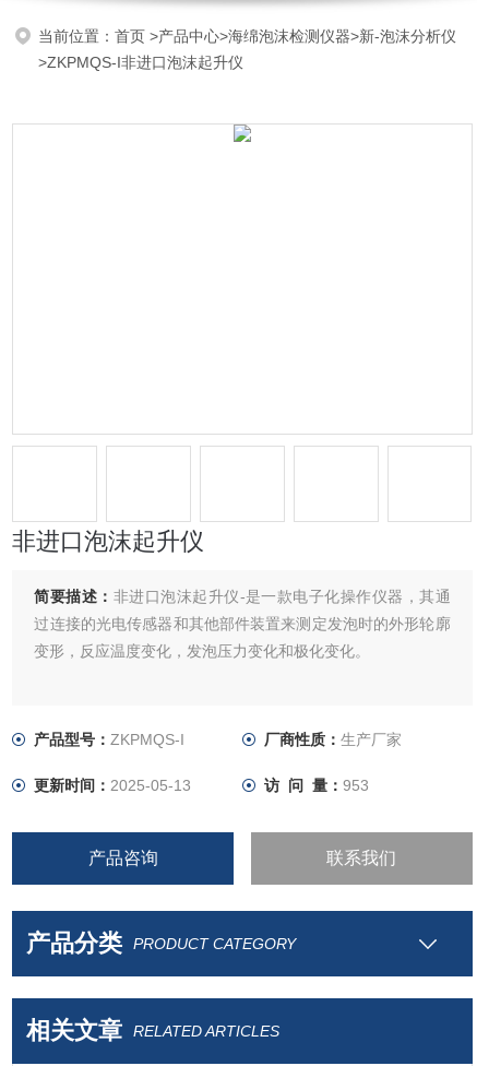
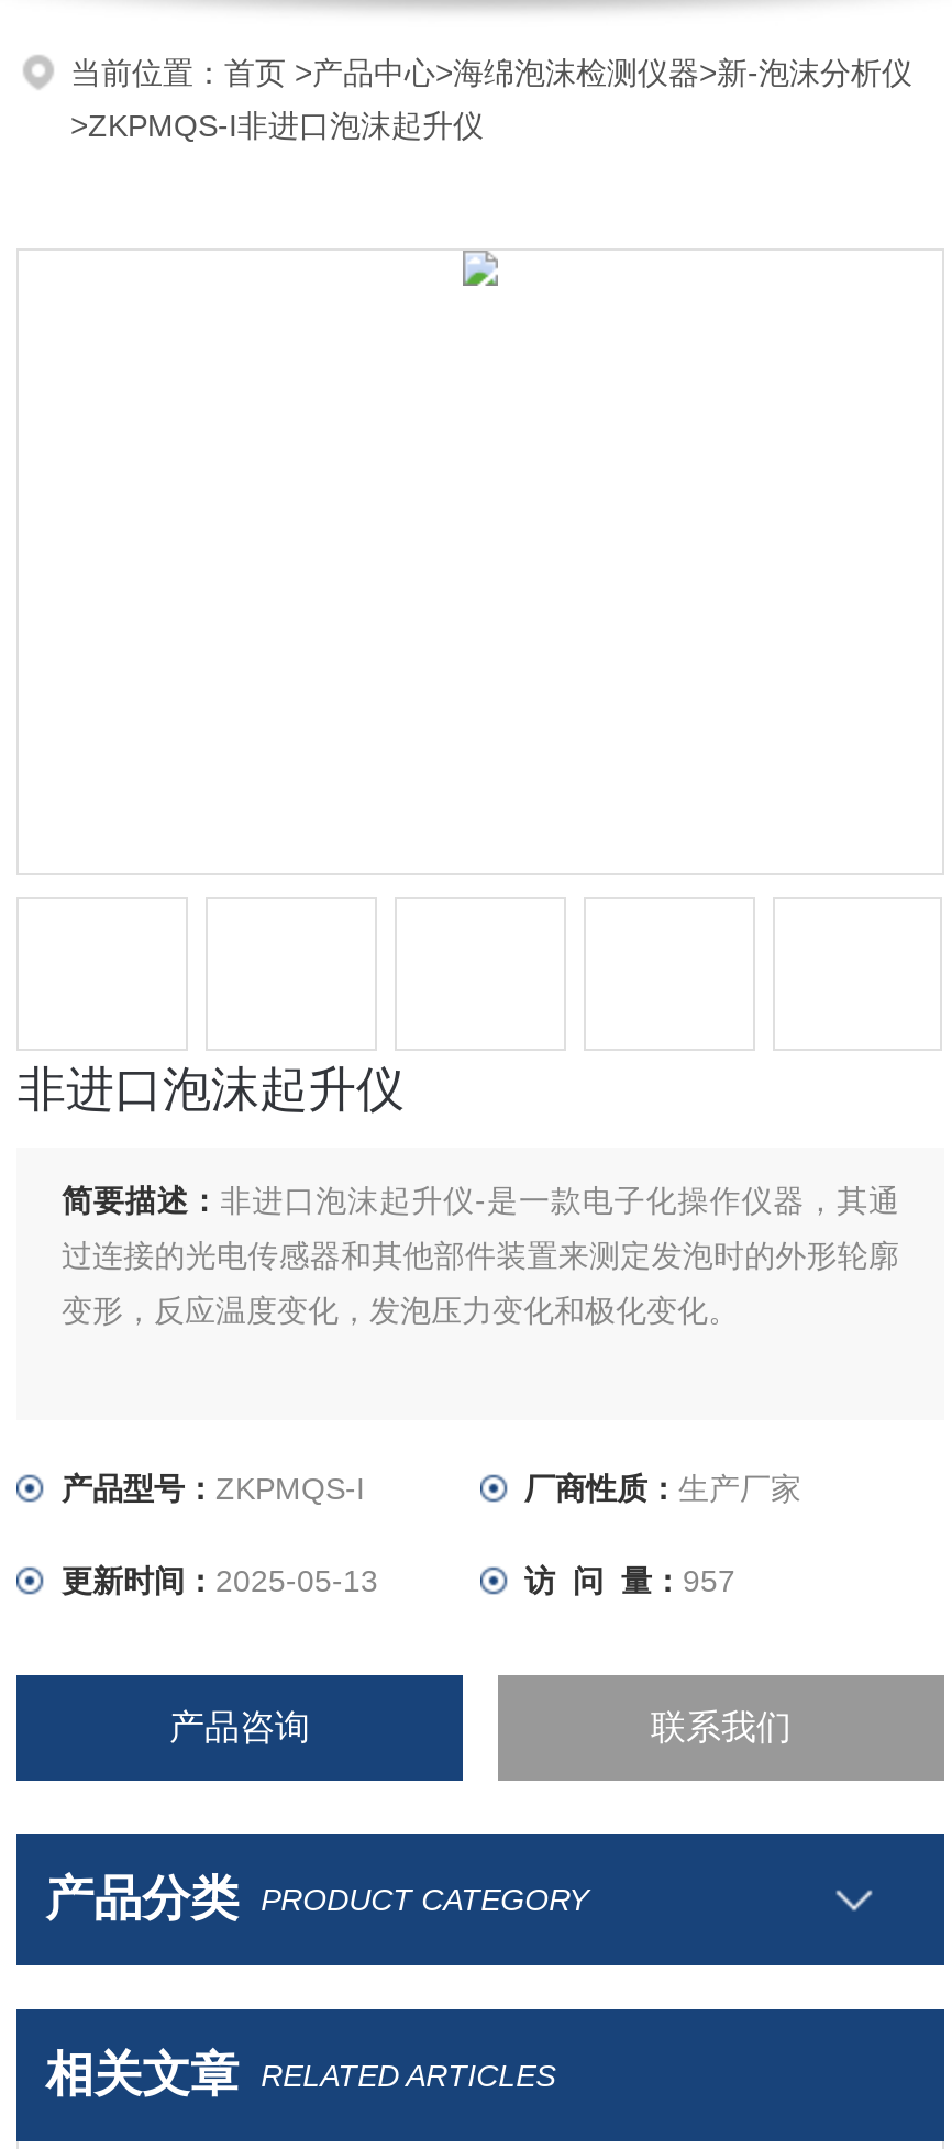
- 访 问 量：953
+ 访 问 量：957
